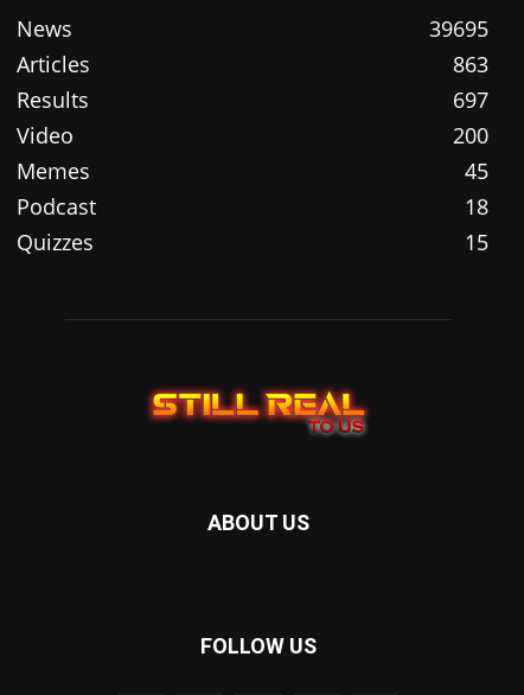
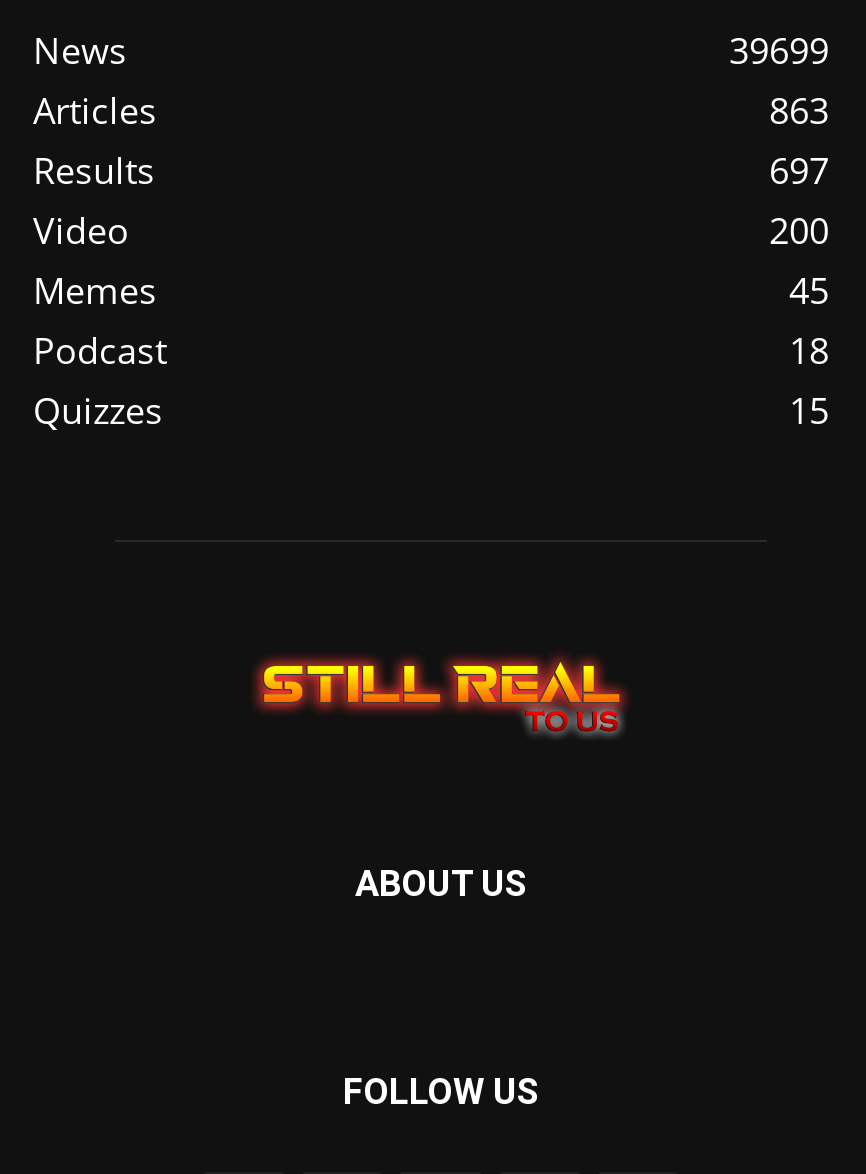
- 39695
+ 39699
